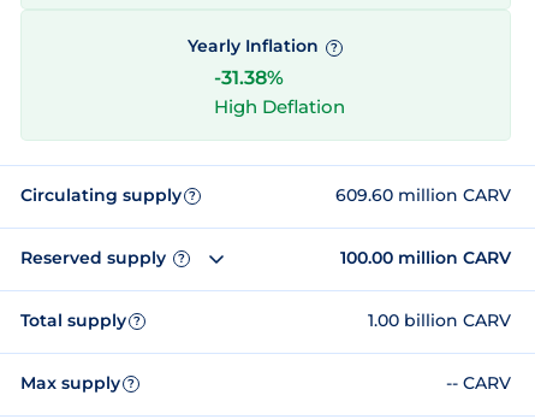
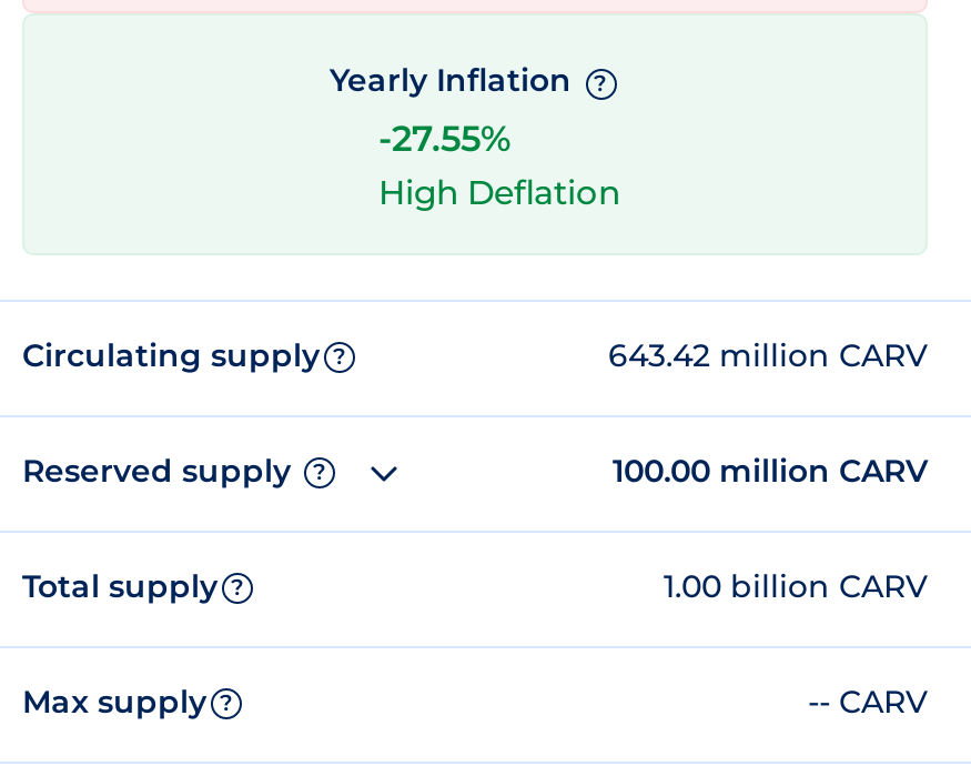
- -31.38%
+ -27.55%

- 609.60 million CARV
+ 643.42 million CARV
